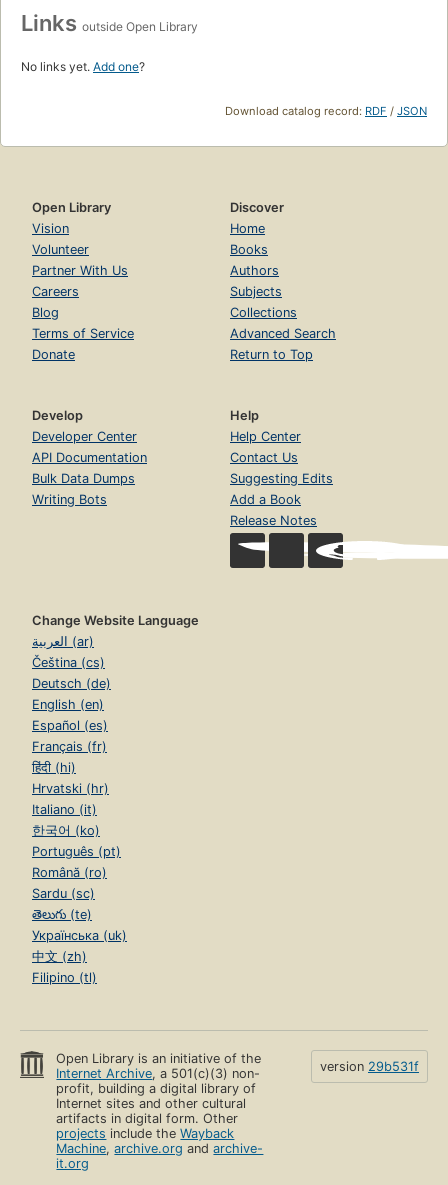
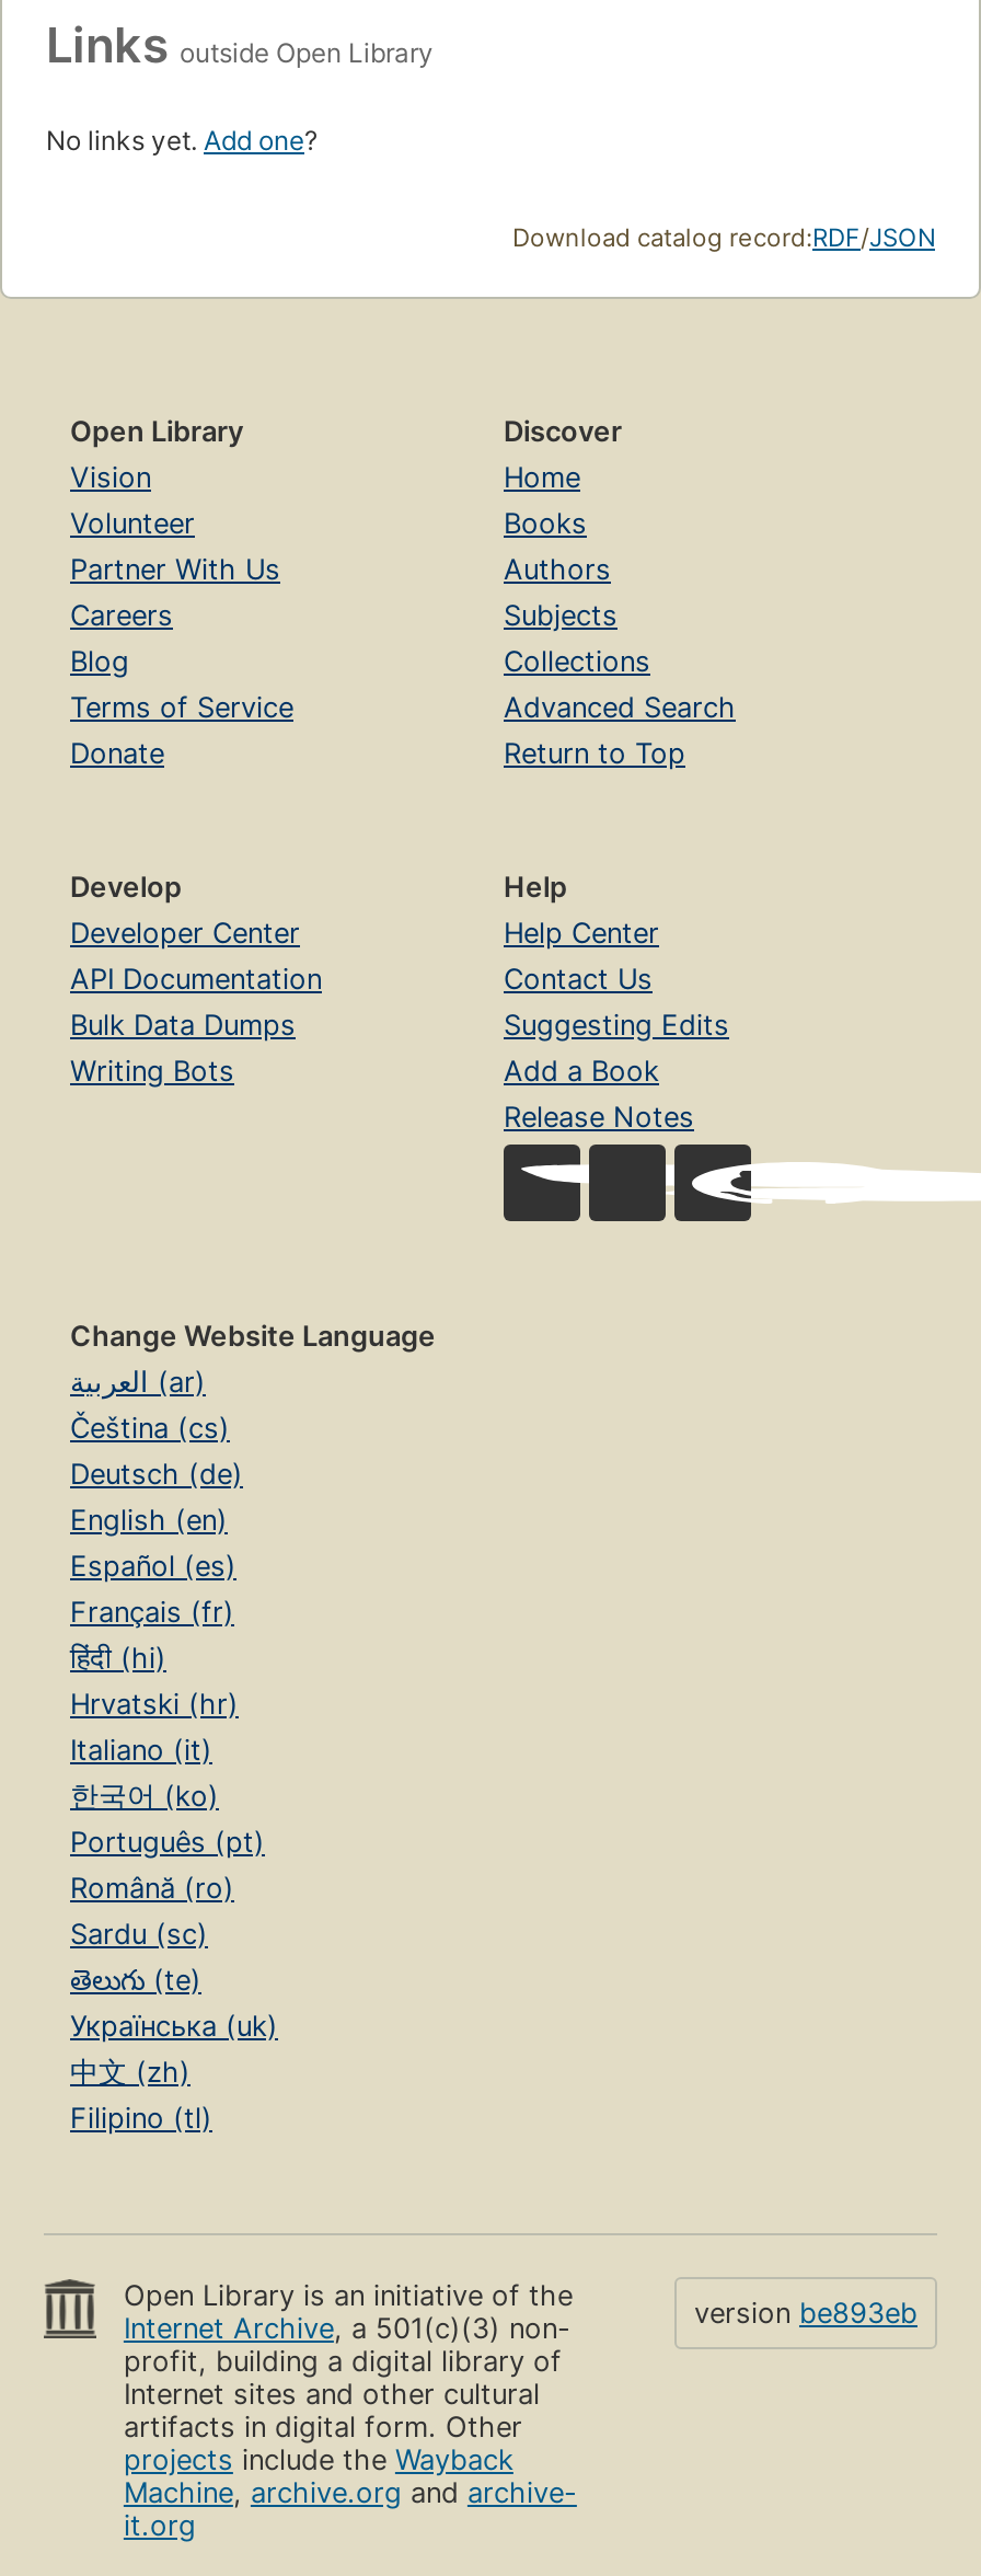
- version 29b531f
+ version be893eb
